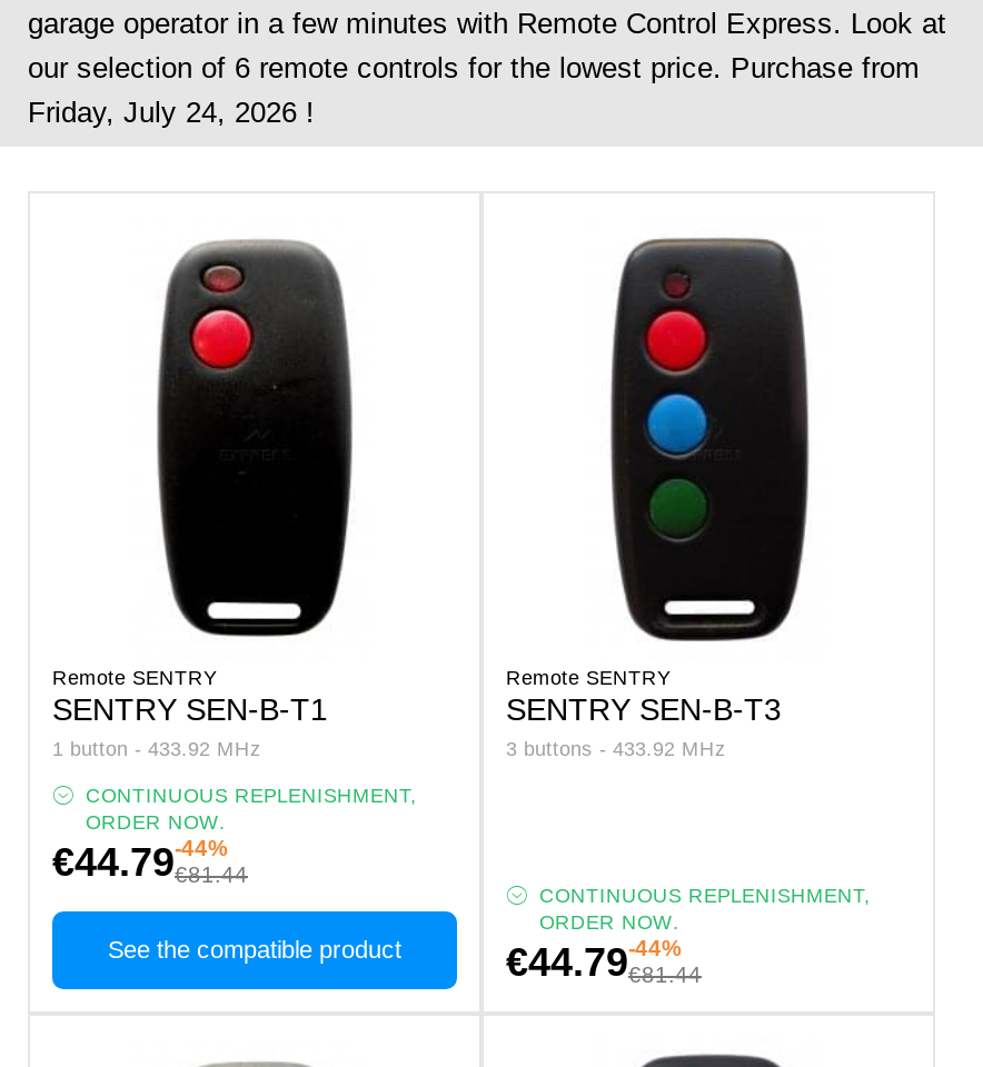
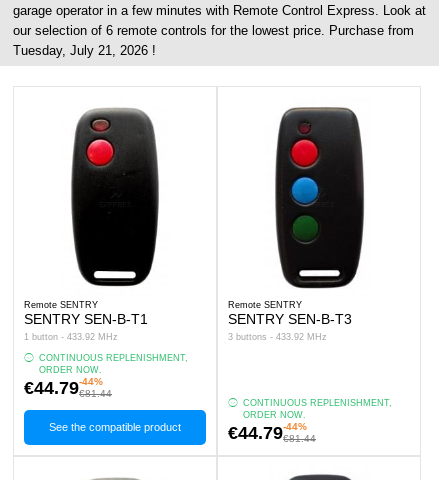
- Friday, July 24, 2026 !
+ Tuesday, July 21, 2026 !
